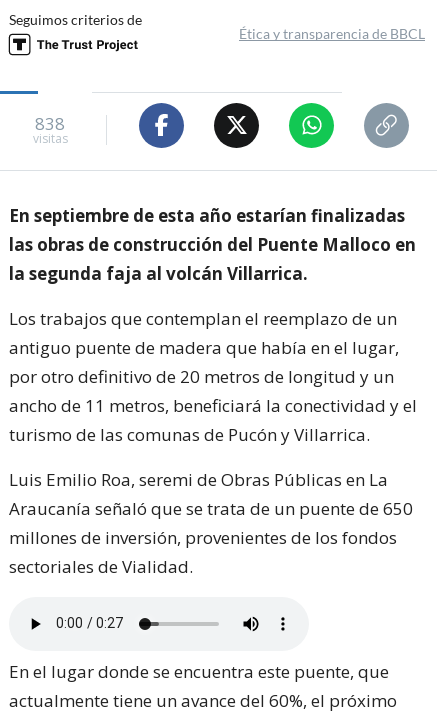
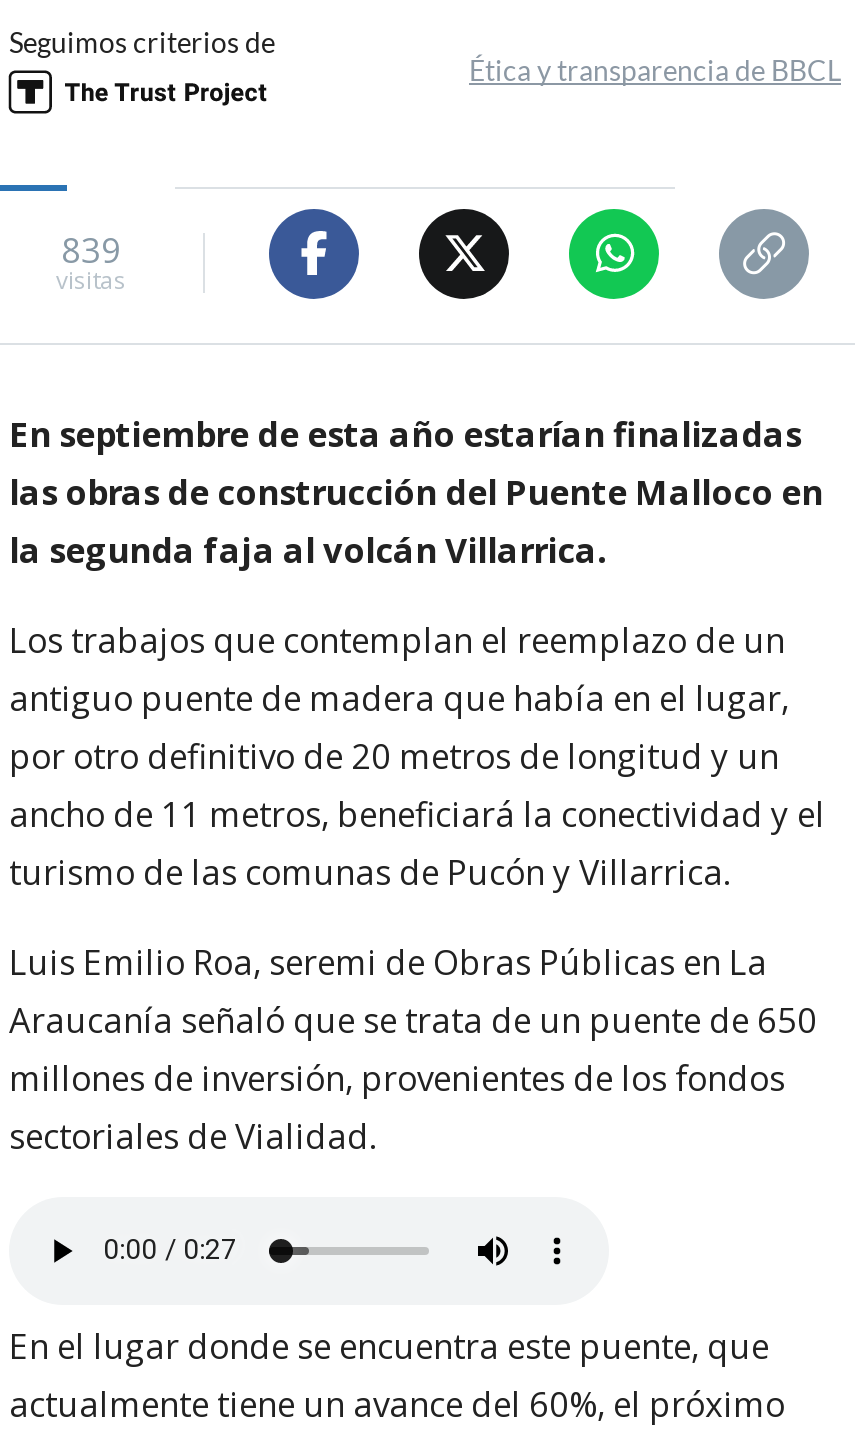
- 838
+ 839
